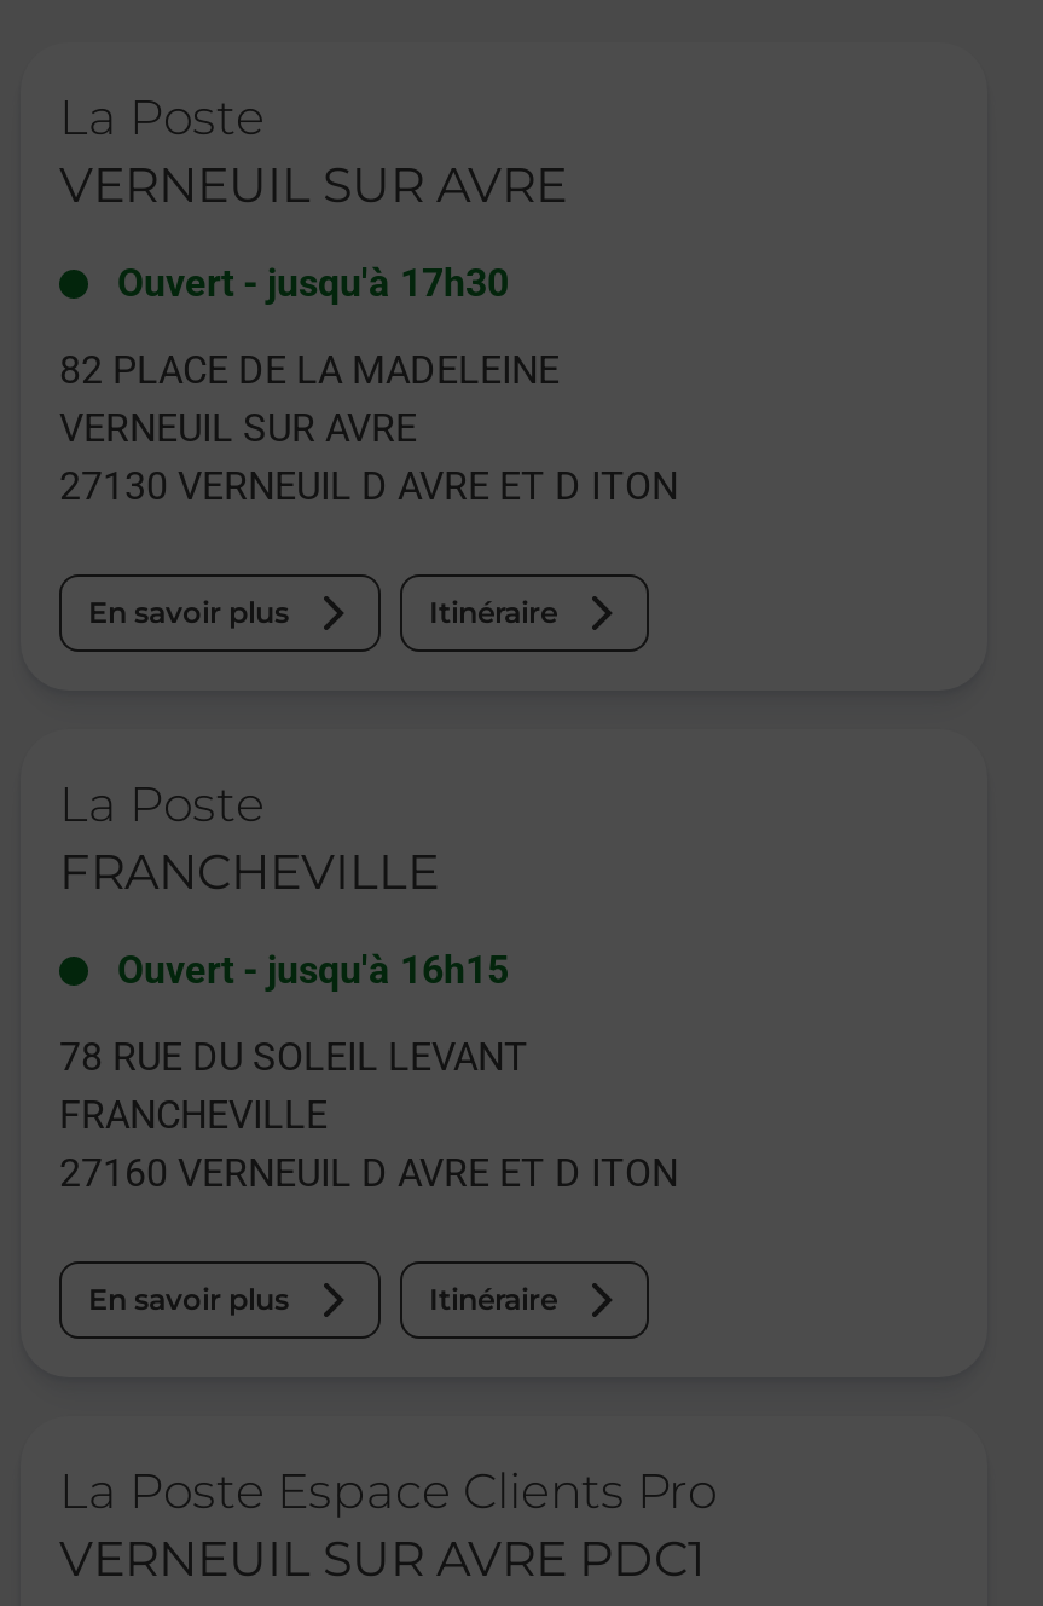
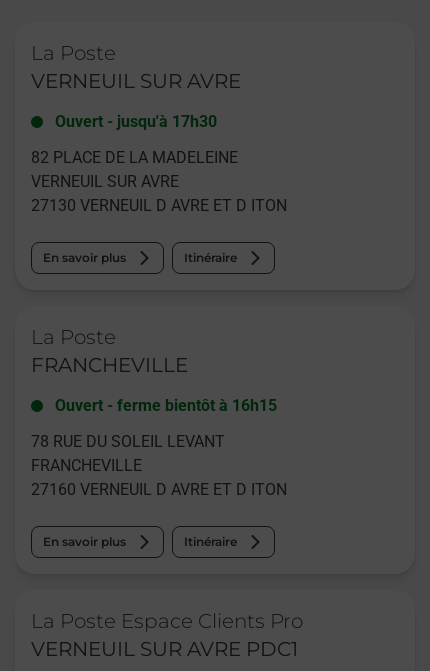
- Ouvert - jusqu'à 16h15
+ Ouvert - ferme bientôt à 16h15
